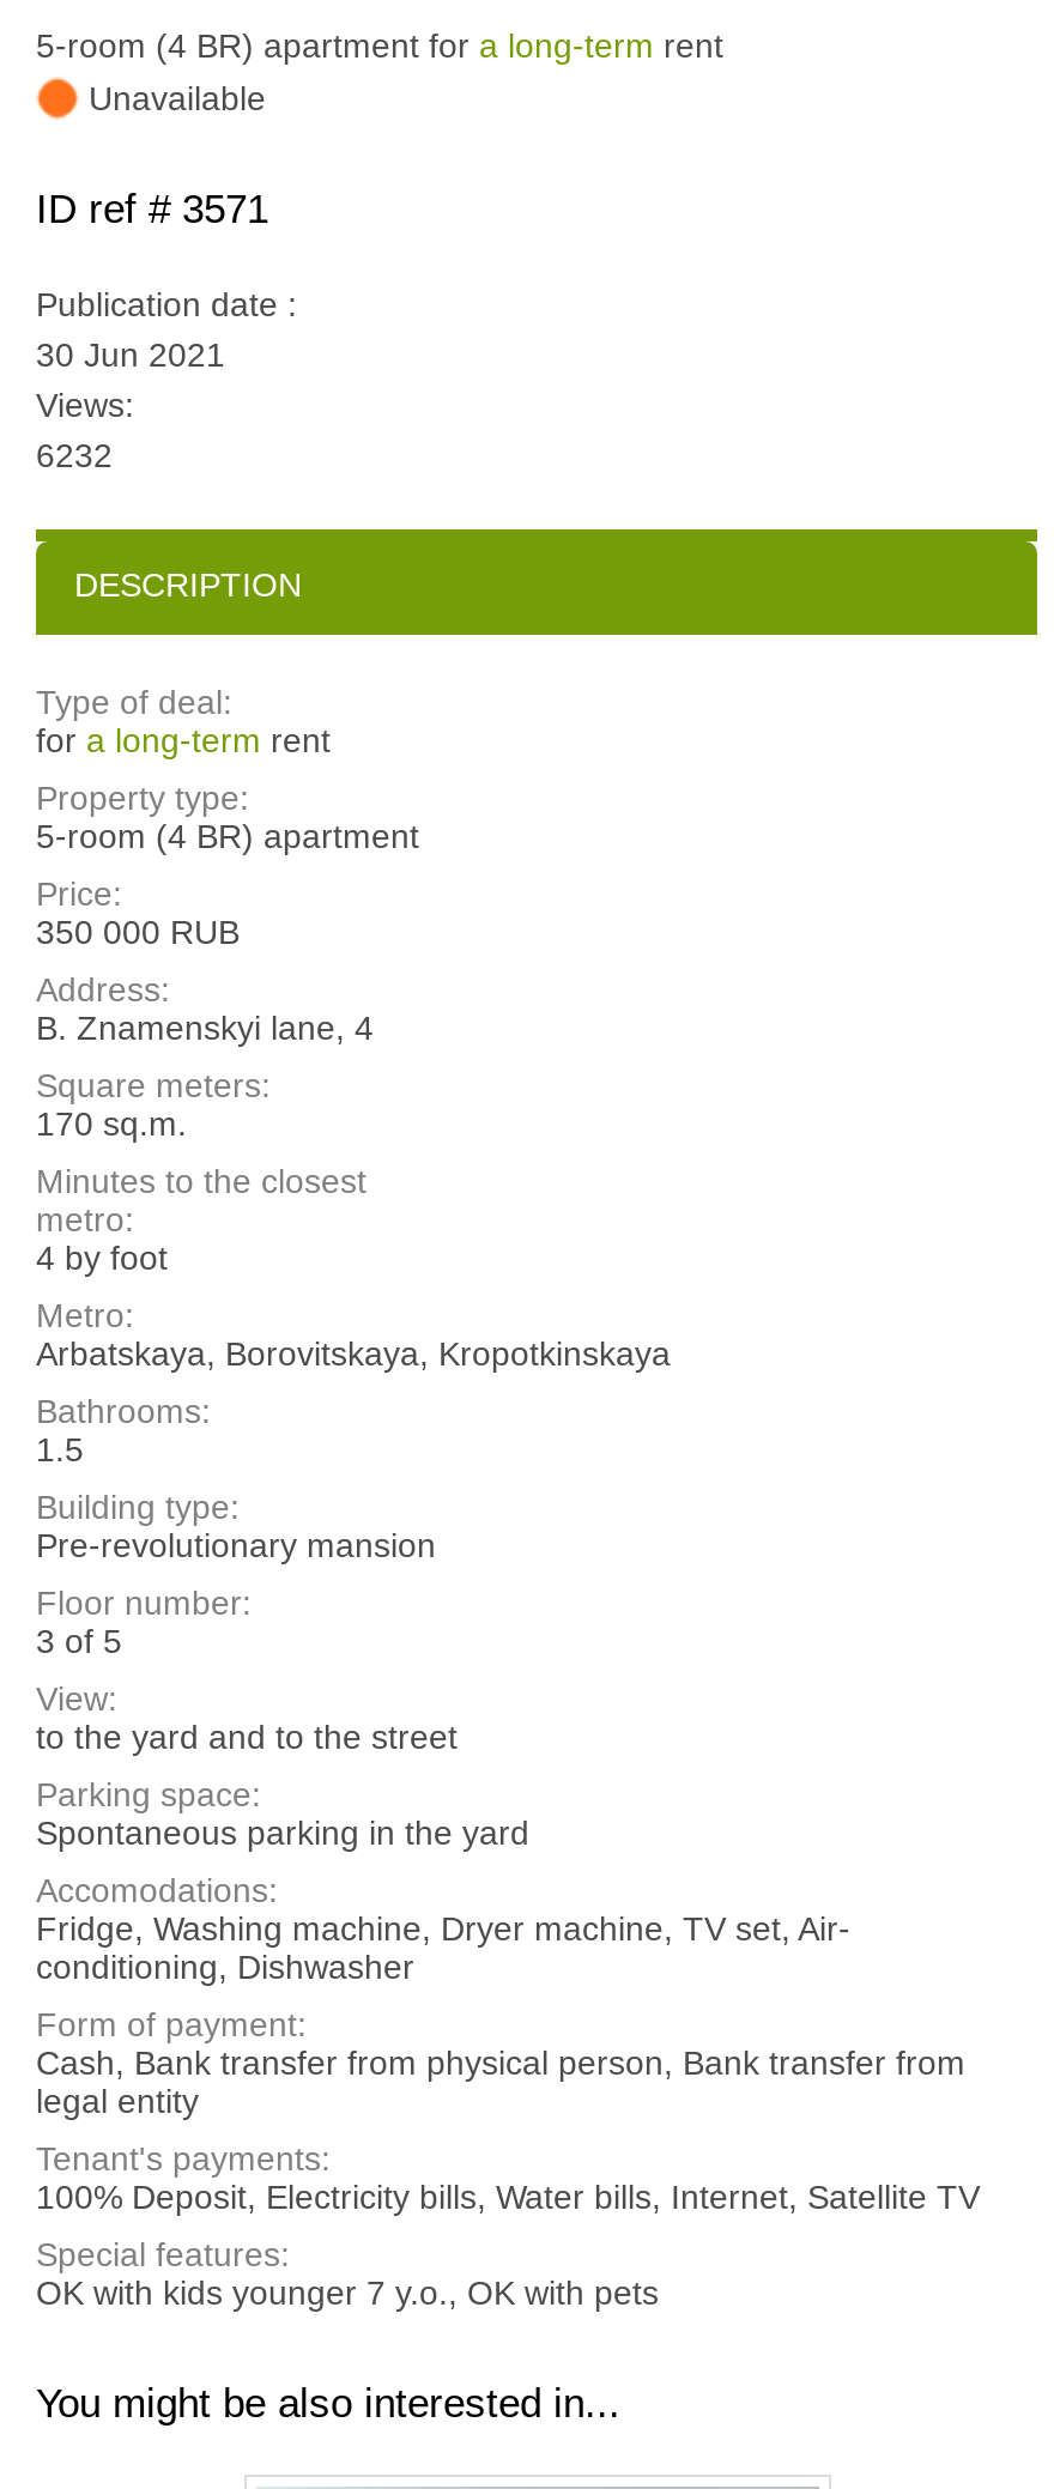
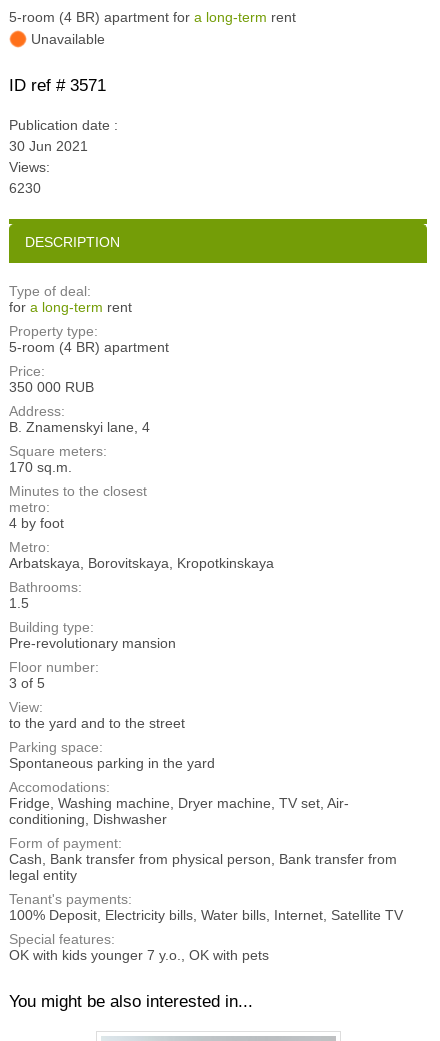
- 6232
+ 6230
